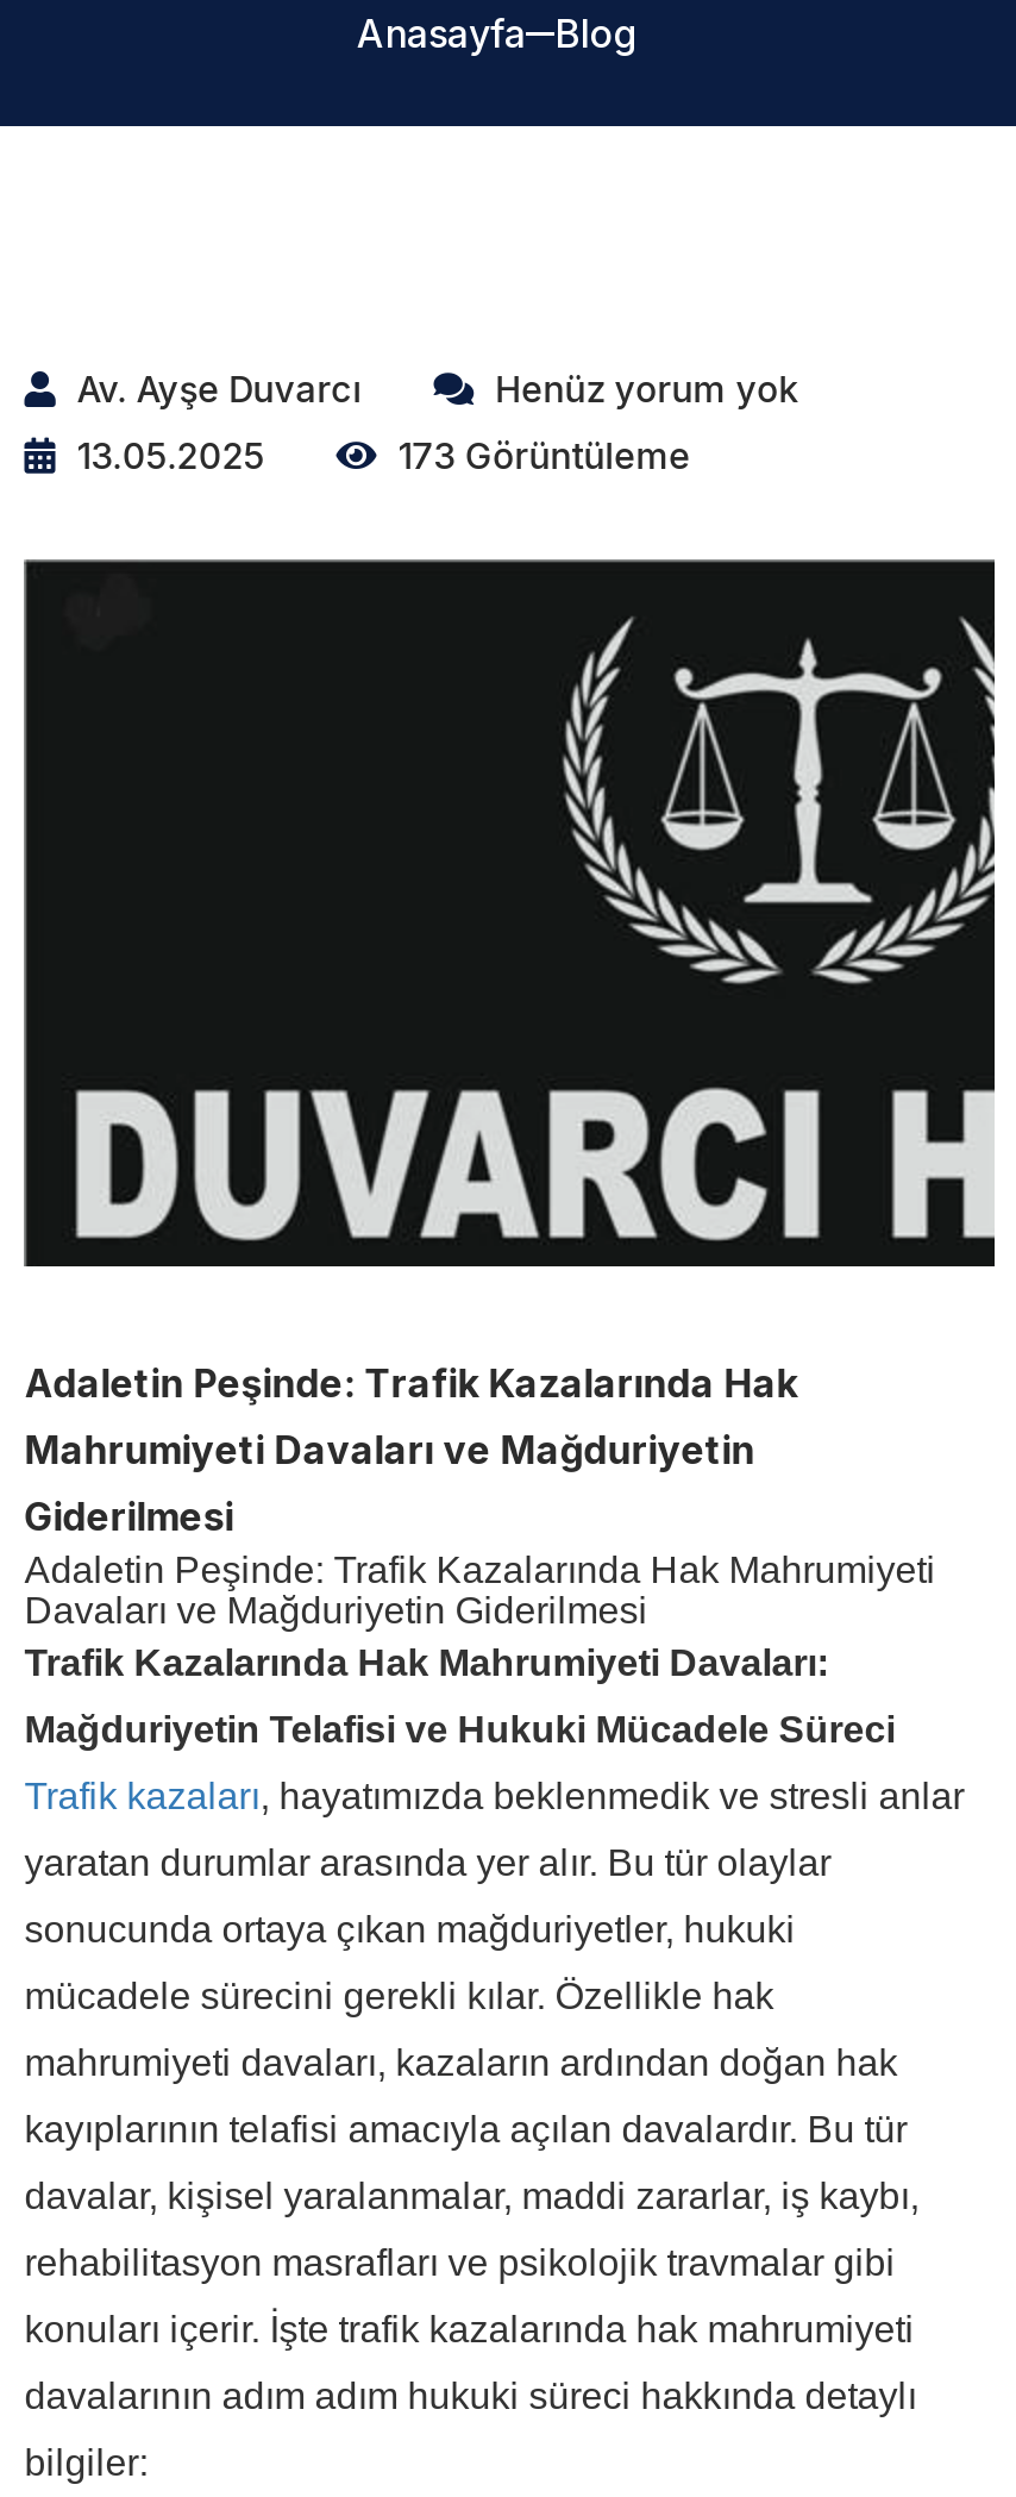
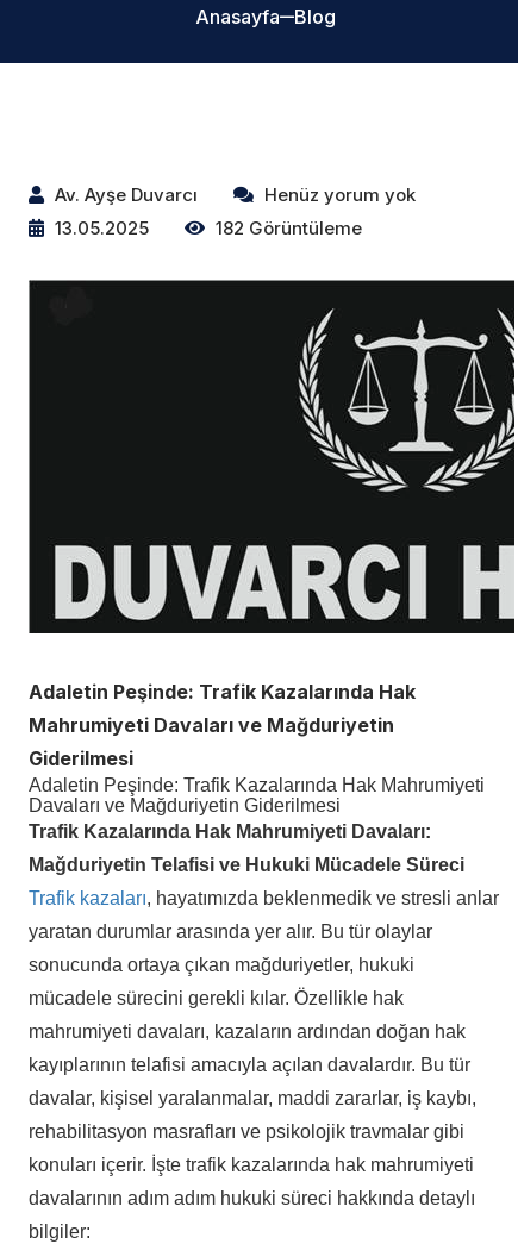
- 173 Görüntüleme
+ 182 Görüntüleme
